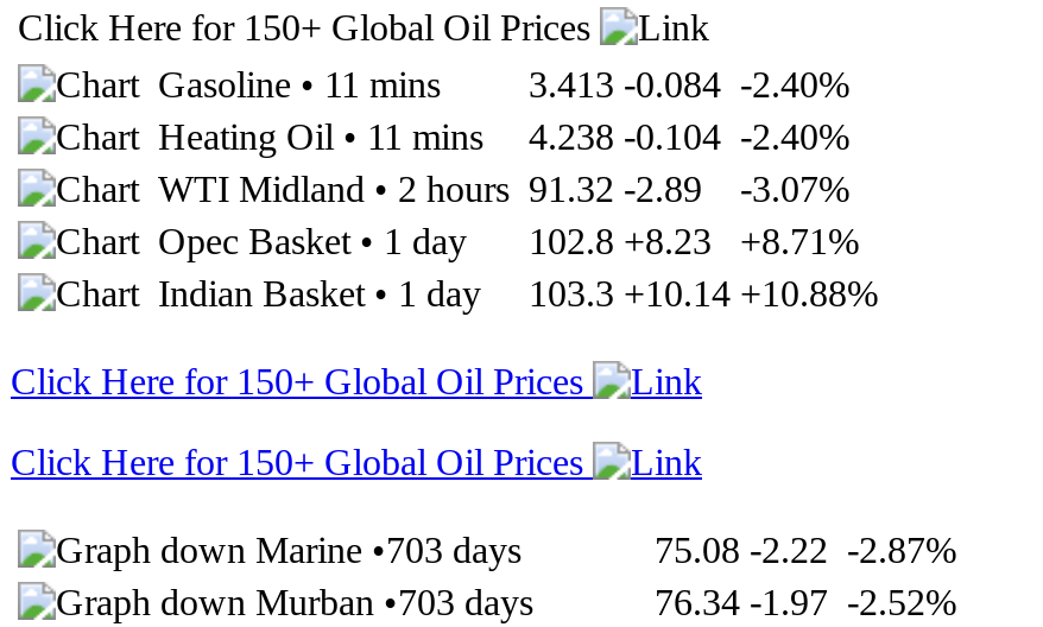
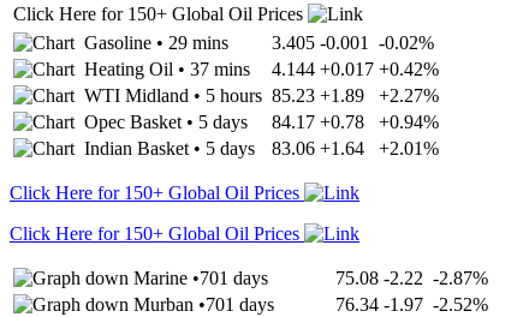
- Gasoline • 11 mins
- 3.413 -0.084 -2.40%
- Heating Oil • 11 mins
- 4.238 -0.104 -2.40%
- WTI Midland • 2 hours 91.32 -2.89
- -3.07%
- Opec Basket • 1 day
- 102.8 +8.23
- +8.71%
- Indian Basket • 1 day
- 103.3 +10.14 +10.88%
+ Gasoline • 29 mins
+ 3.405 -0.001 -0.02%
+ Heating Oil • 37 mins
+ 4.144 +0.017 +0.42%
+ WTI Midland • 5 hours 85.23 +1.89
+ +2.27%
+ Opec Basket • 5 days
+ 84.17 +0.78
+ +0.94%
+ Indian Basket • 5 days
+ 83.06 +1.64
+ +2.01%

- Marine •703 days
+ Marine •701 days

- Murban •703 days
+ Murban •701 days
